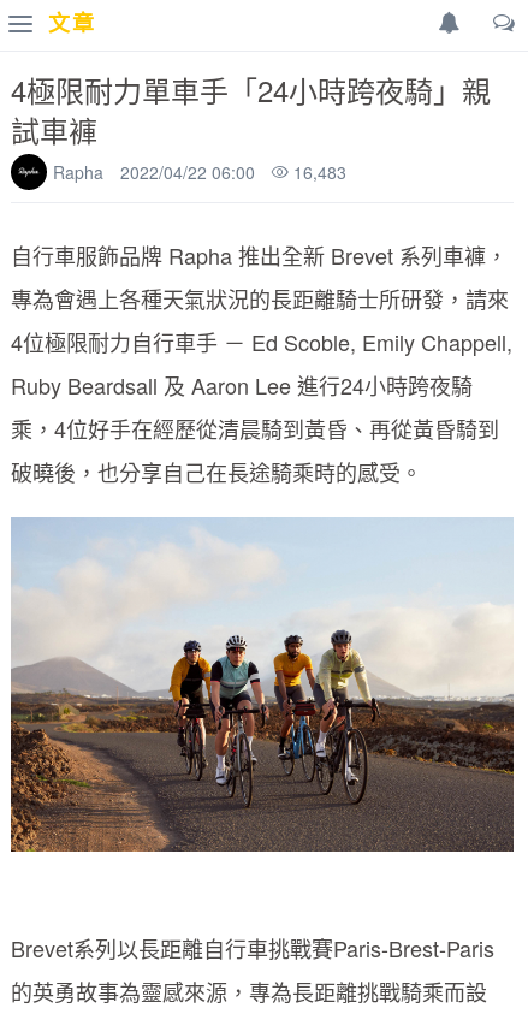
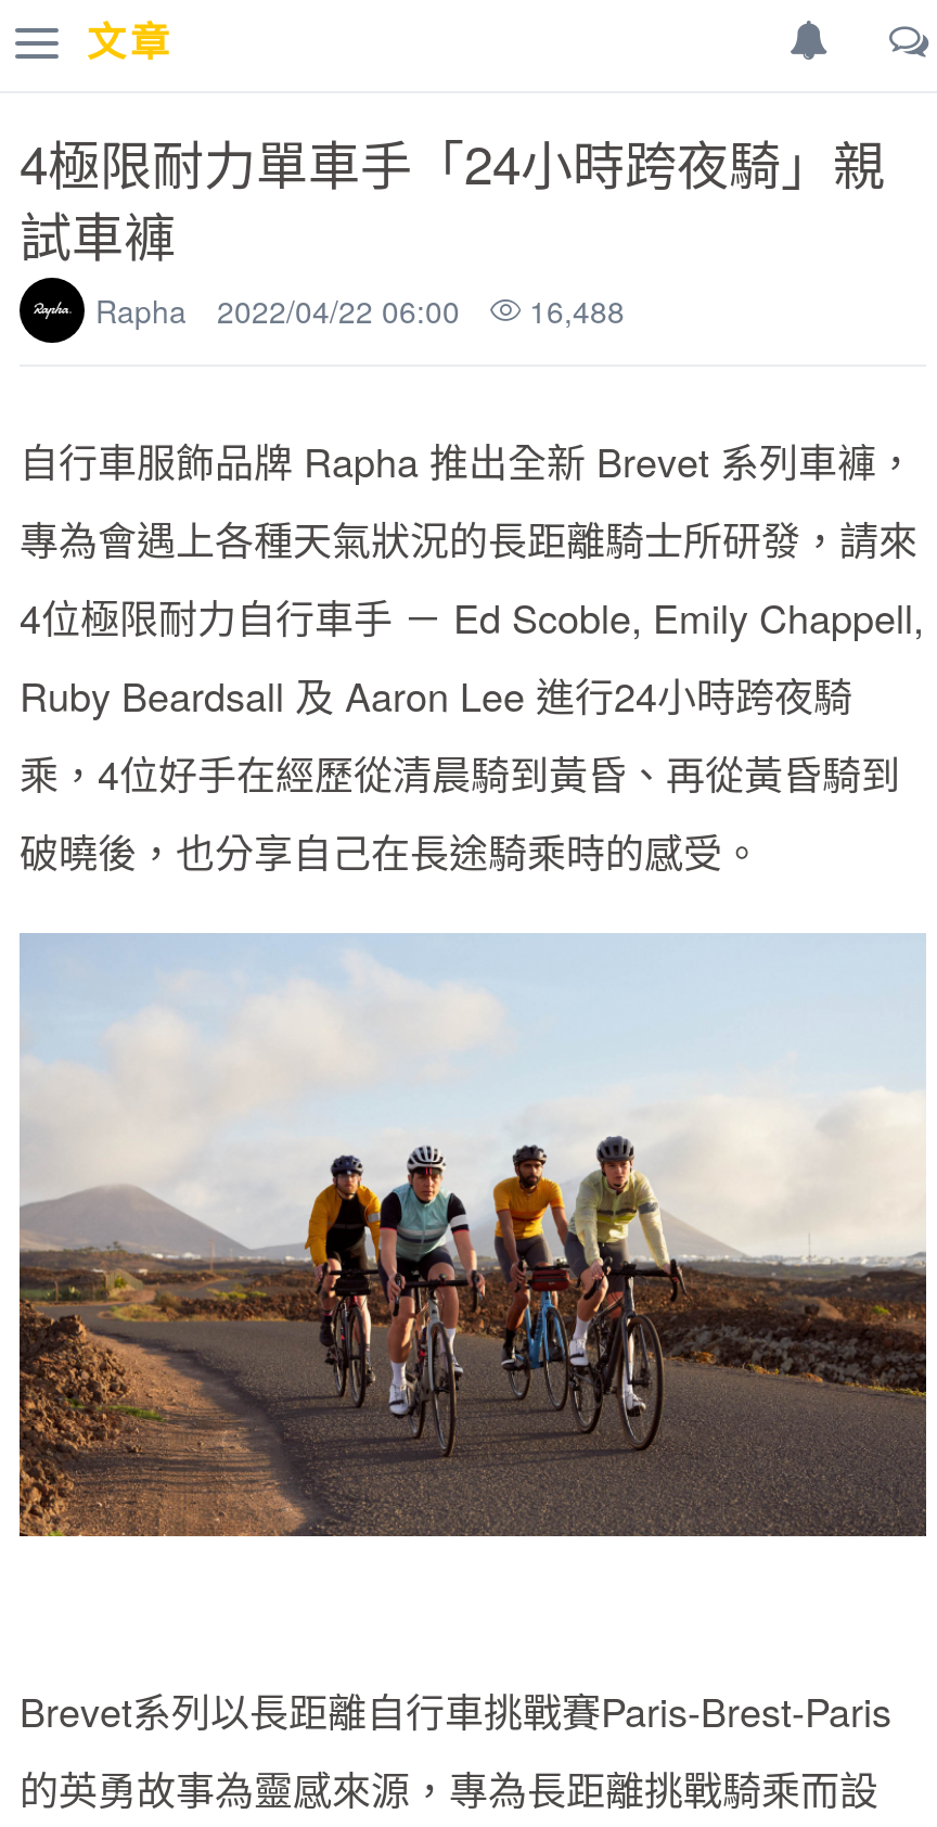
- Rapha 2022/04/22 06:00 16,483
+ Rapha 2022/04/22 06:00 16,488
